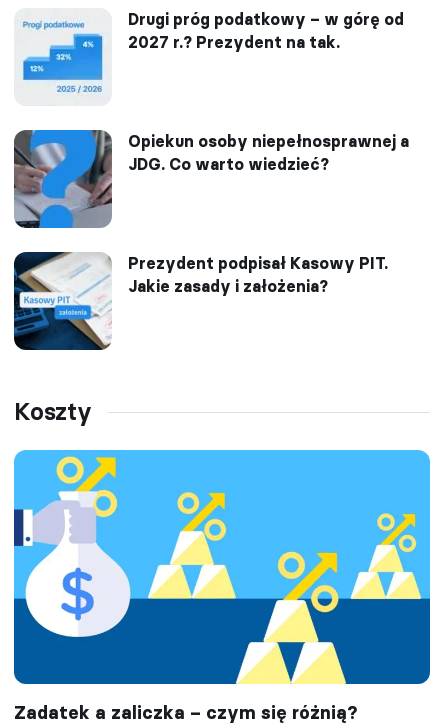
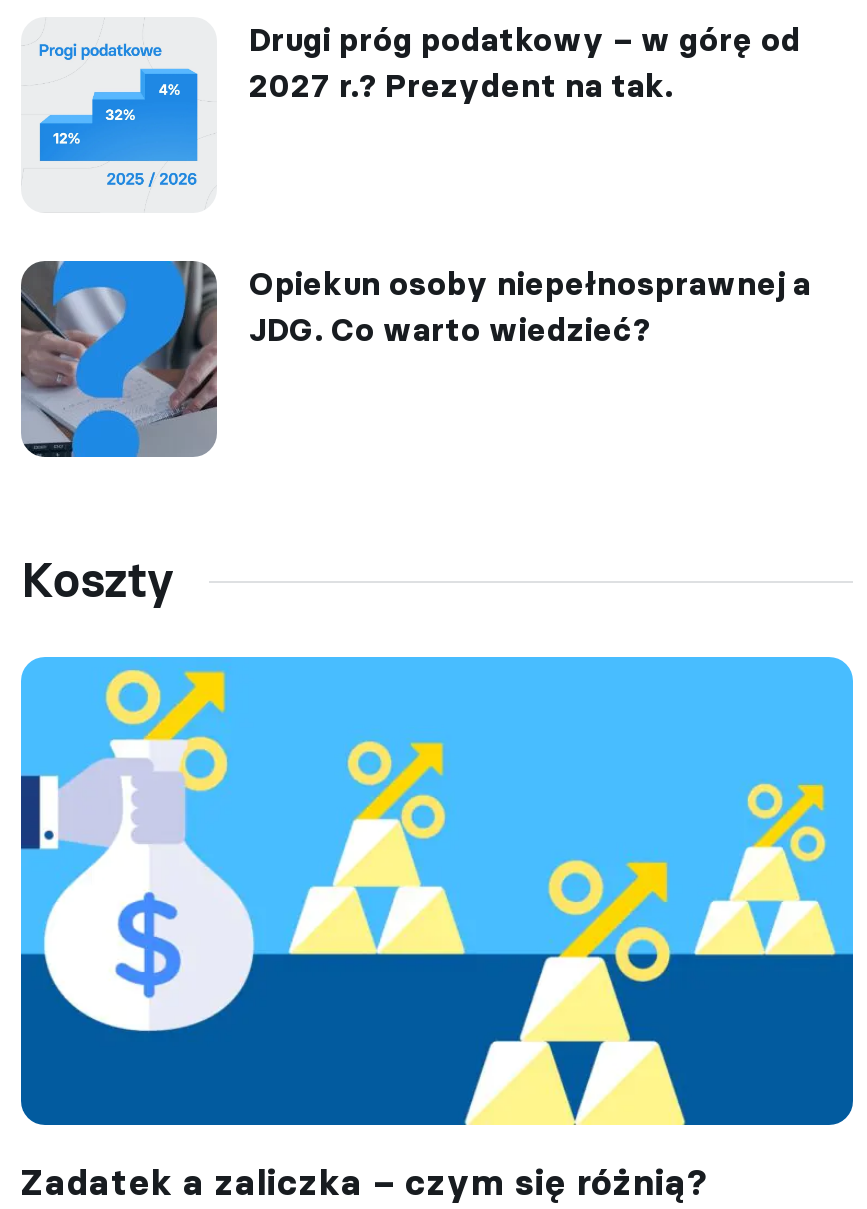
- [image]
- Prezydent podpisał Kasowy PIT.
- Jakie zasady i założenia?
